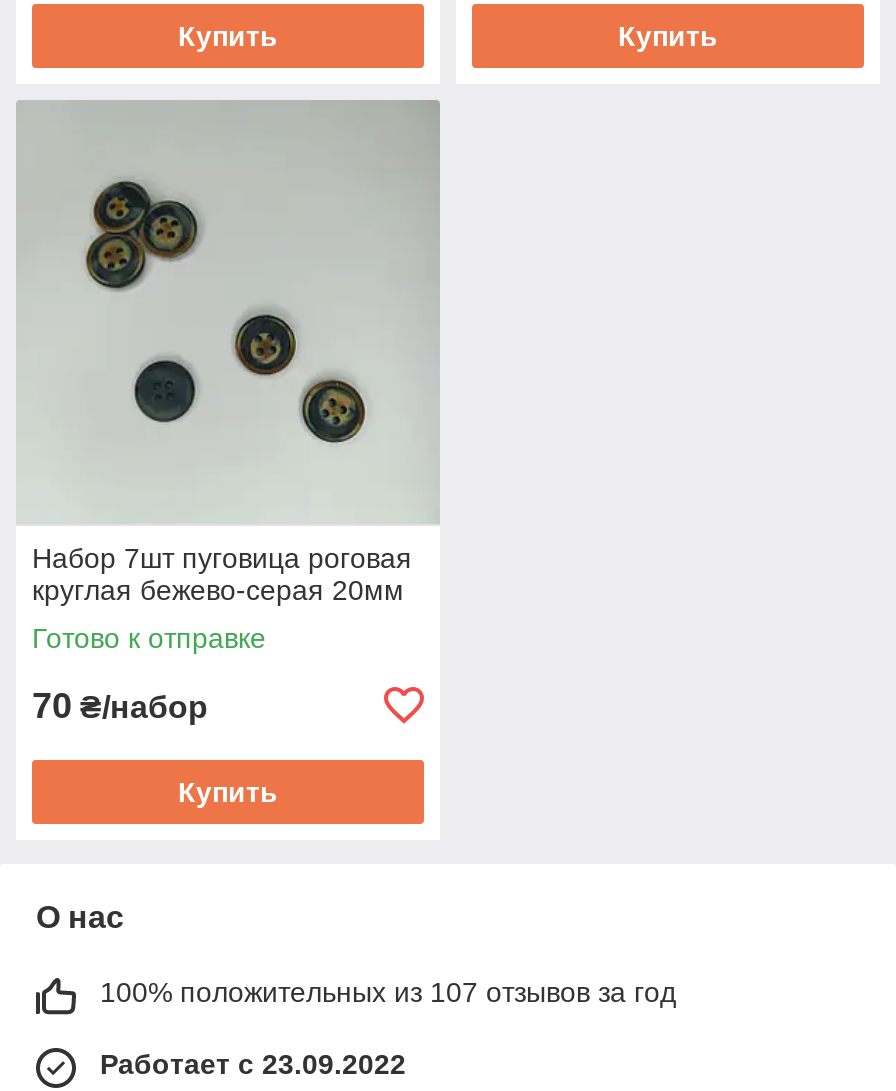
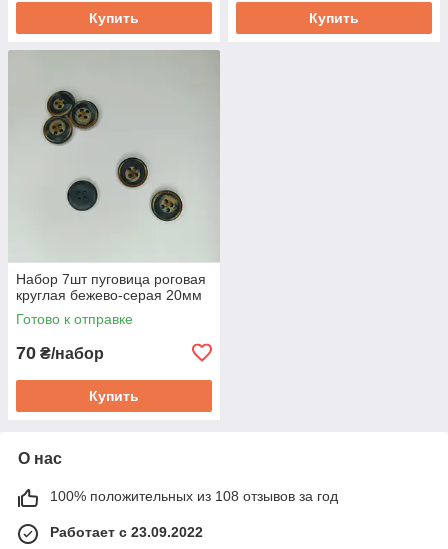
- 100% положительных из 107 отзывов за год
+ 100% положительных из 108 отзывов за год
